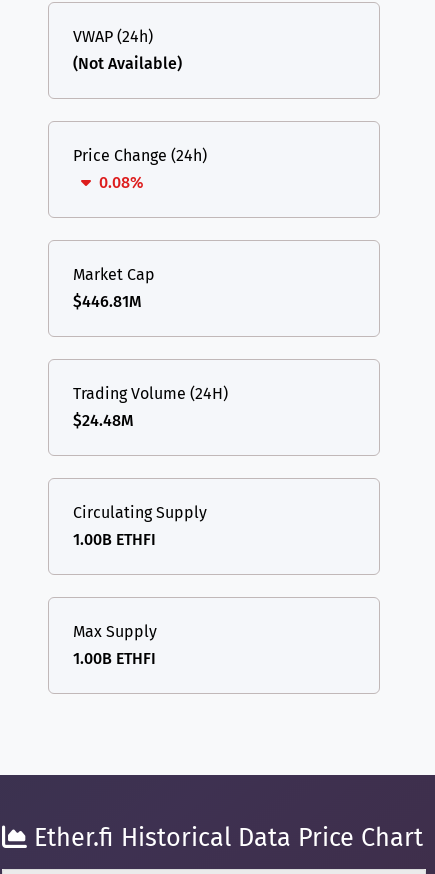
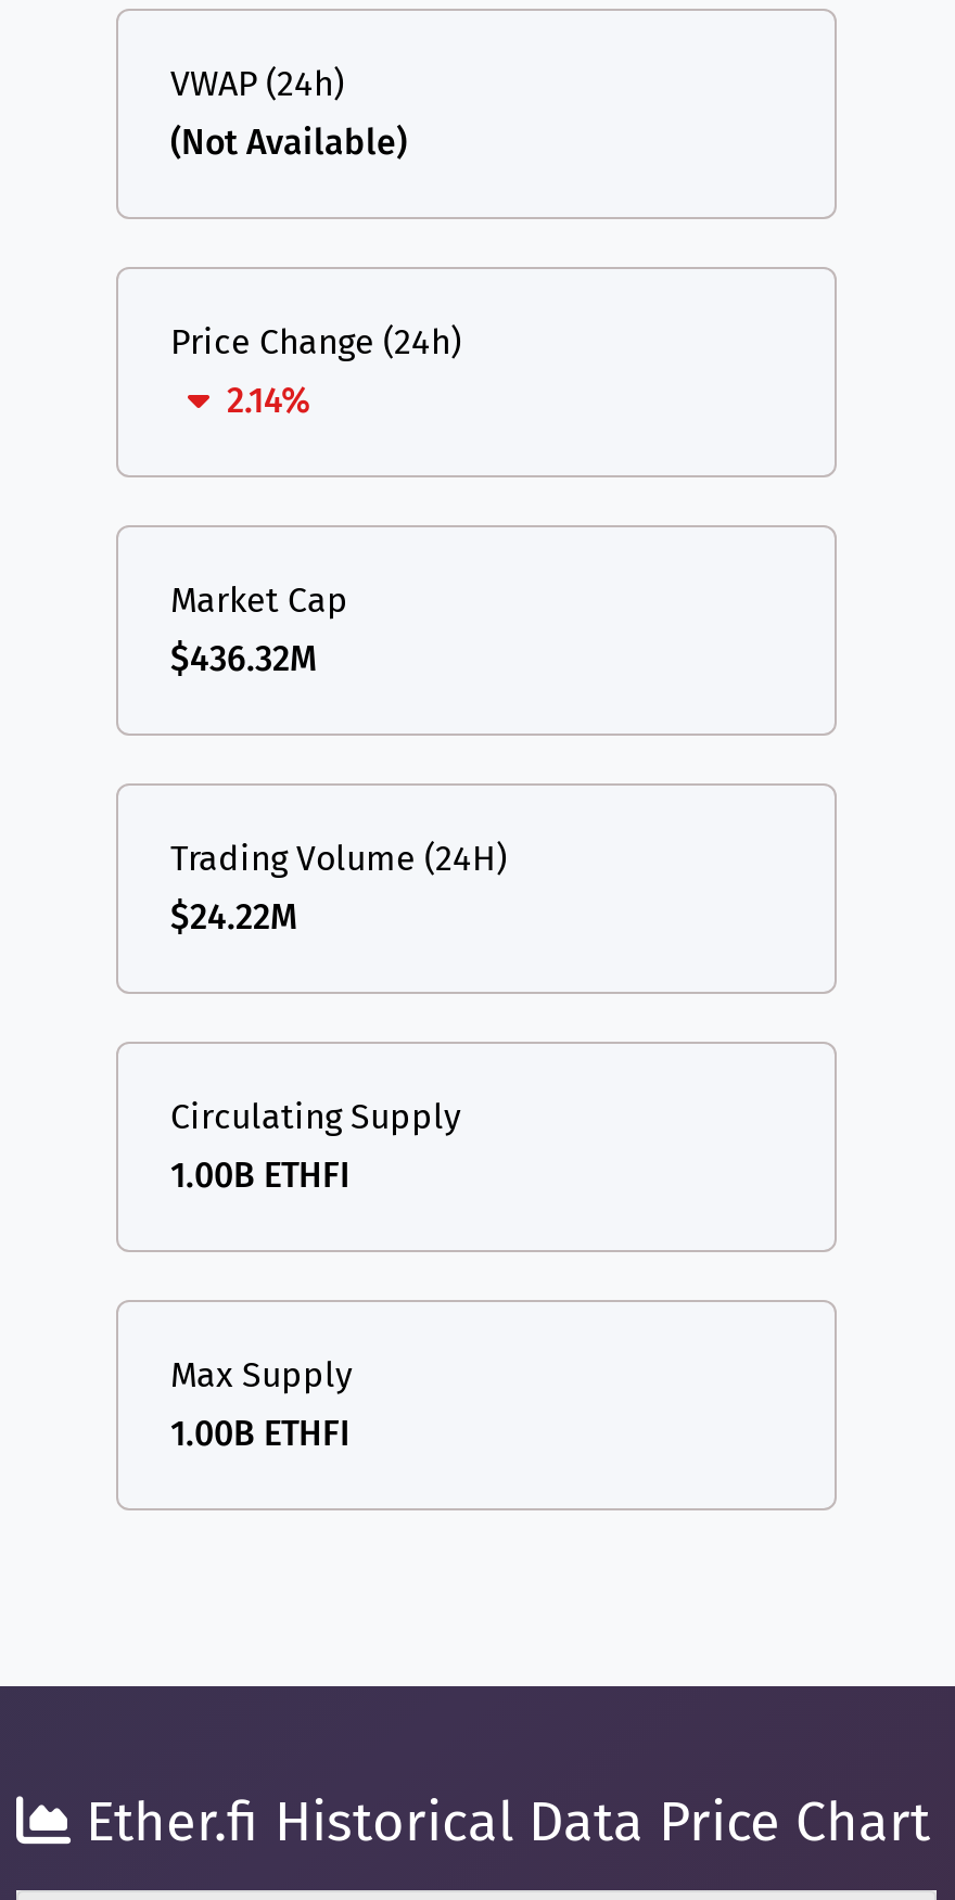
- 0.08%
+ 2.14%

- $446.81M
+ $436.32M

- $24.48M
+ $24.22M
